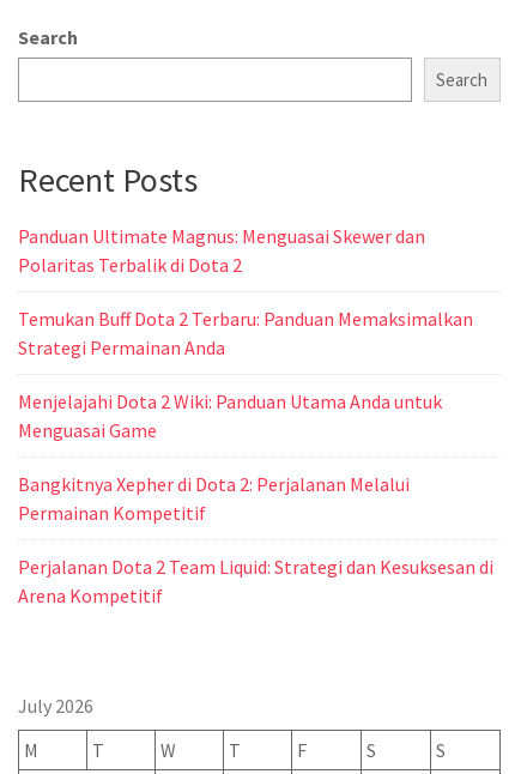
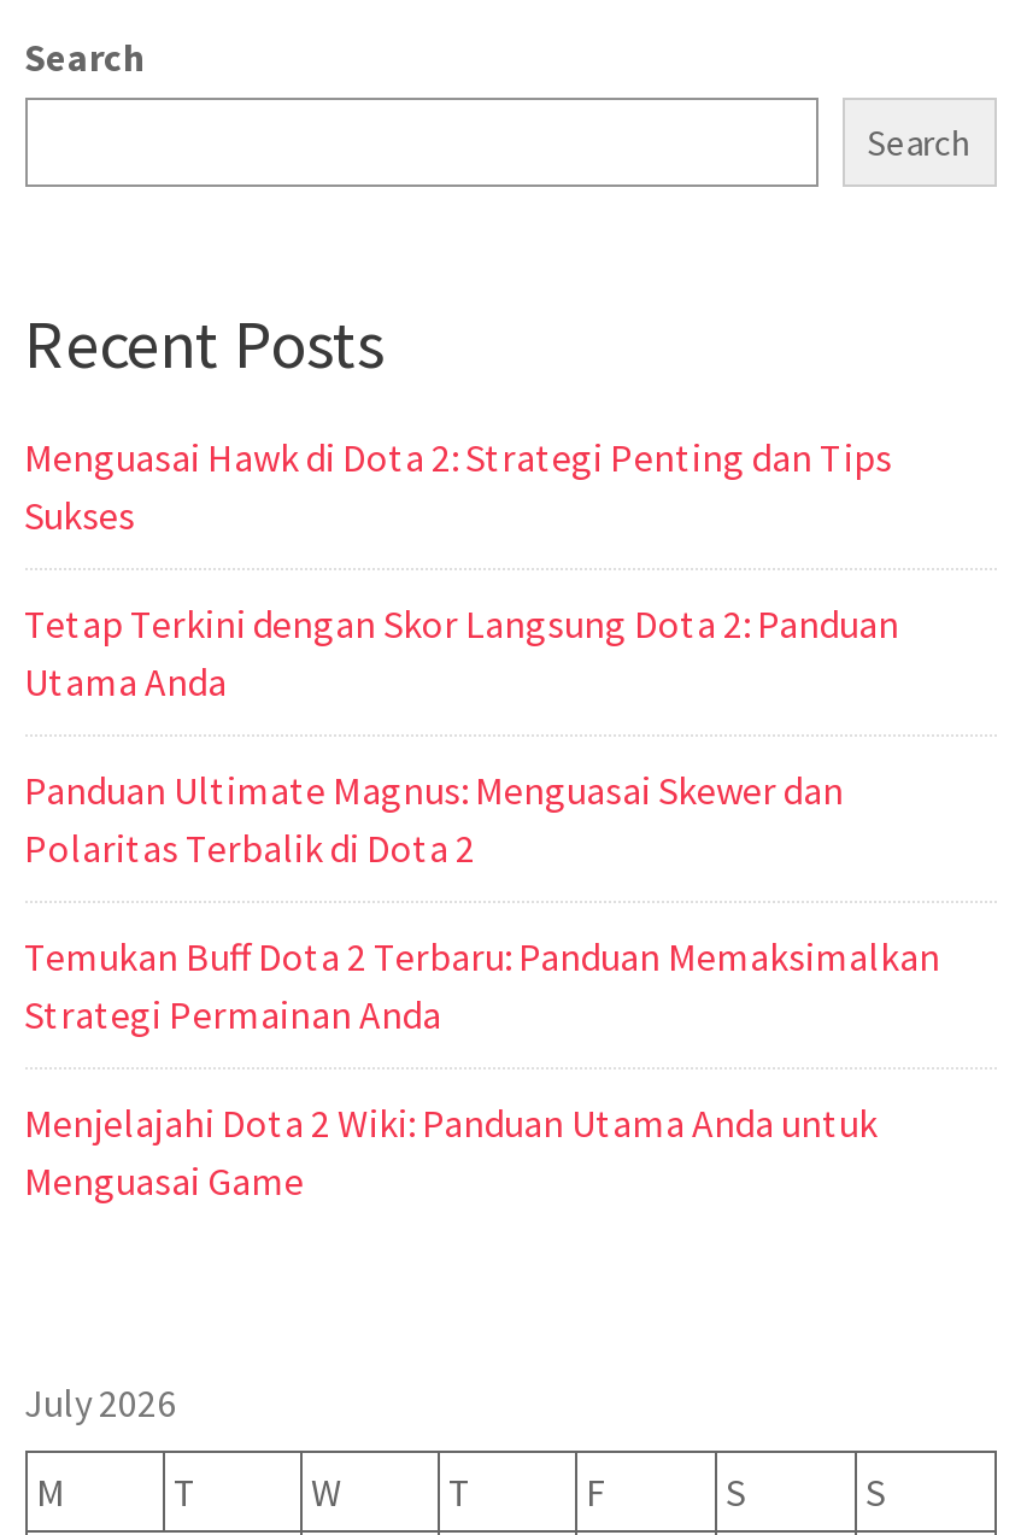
+ Menguasai Hawk di Dota 2: Strategi Penting dan Tips
+ Sukses
+ Tetap Terkini dengan Skor Langsung Dota 2: Panduan
+ Utama Anda

moved down: Panduan Ultimate Magnus: Menguasai Skewer dan | Polaritas Terbalik di Dota 2 | Temukan Buff Dota 2 Terbaru: Panduan Memaksimalkan | Strategi Permainan Anda | Menjelajahi Dota 2 Wiki: Panduan Utama Anda untuk | Menguasai Game

- Bangkitnya Xepher di Dota 2: Perjalanan Melalui
- Permainan Kompetitif
- Perjalanan Dota 2 Team Liquid: Strategi dan Kesuksesan di
- Arena Kompetitif
